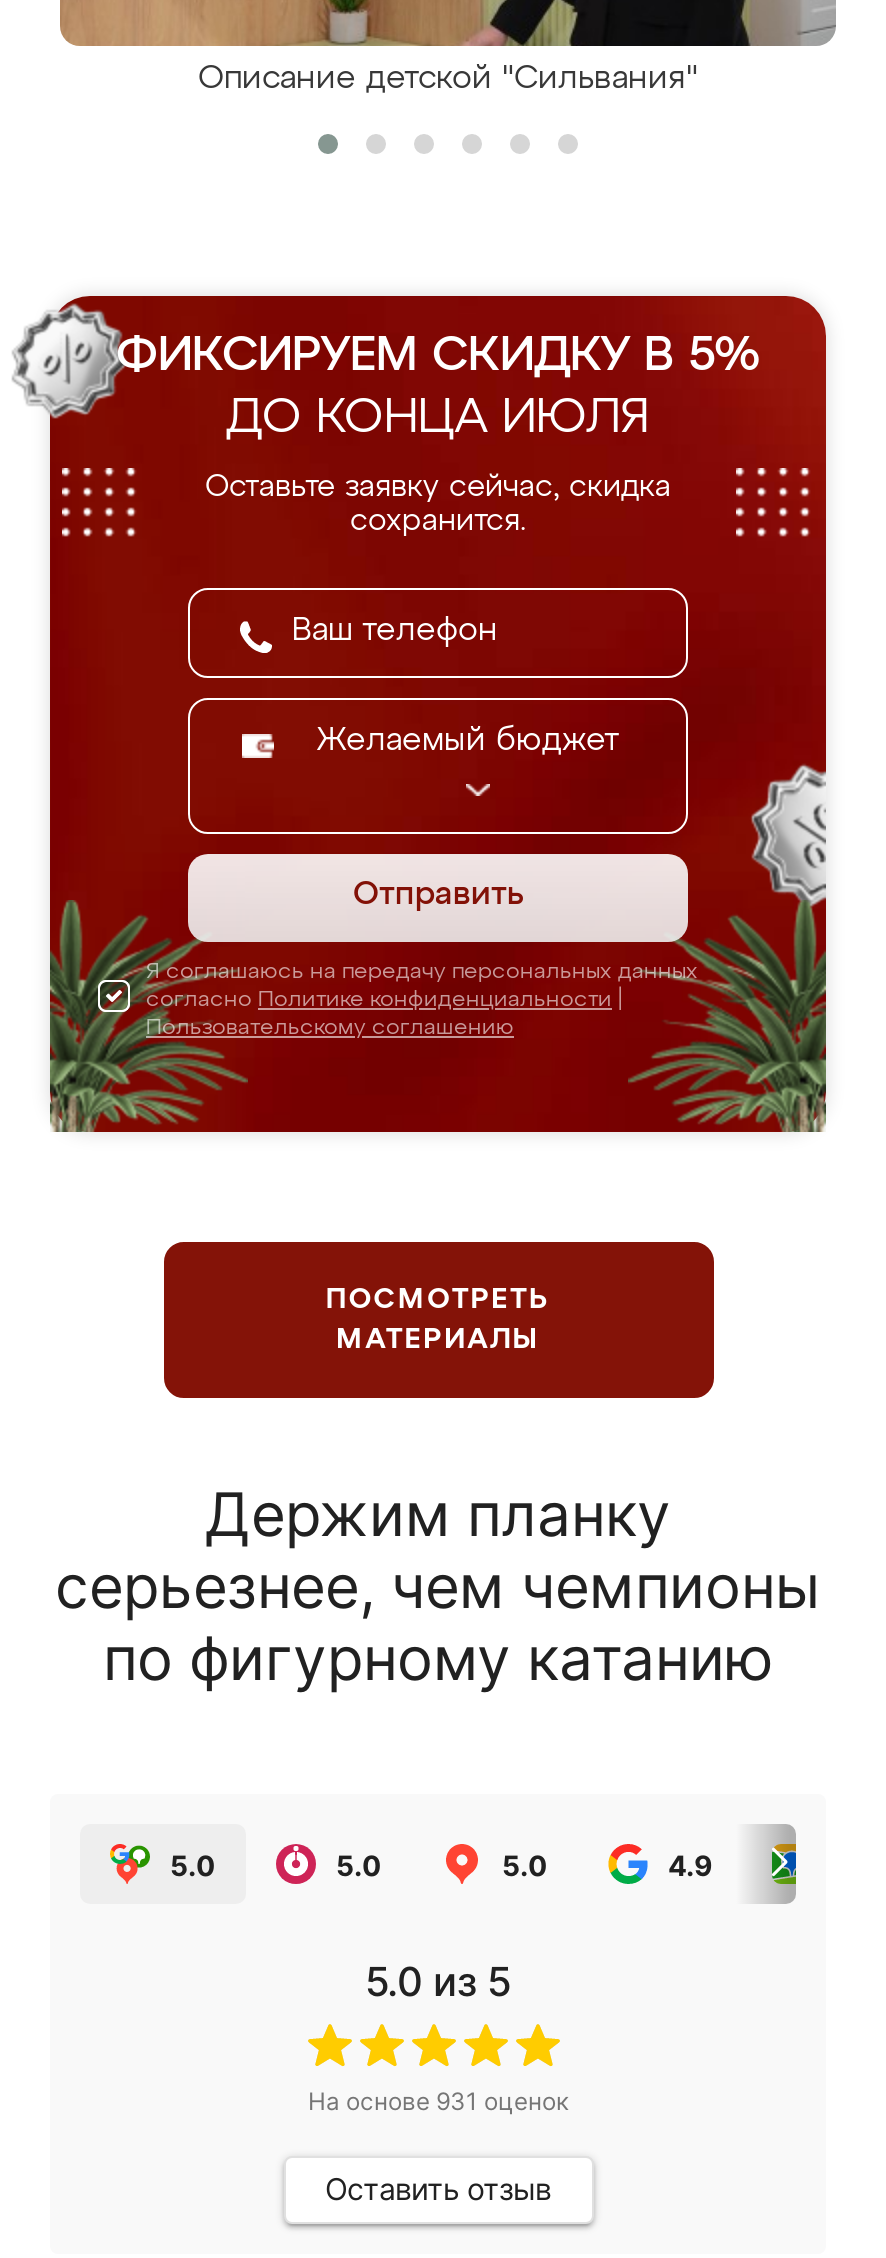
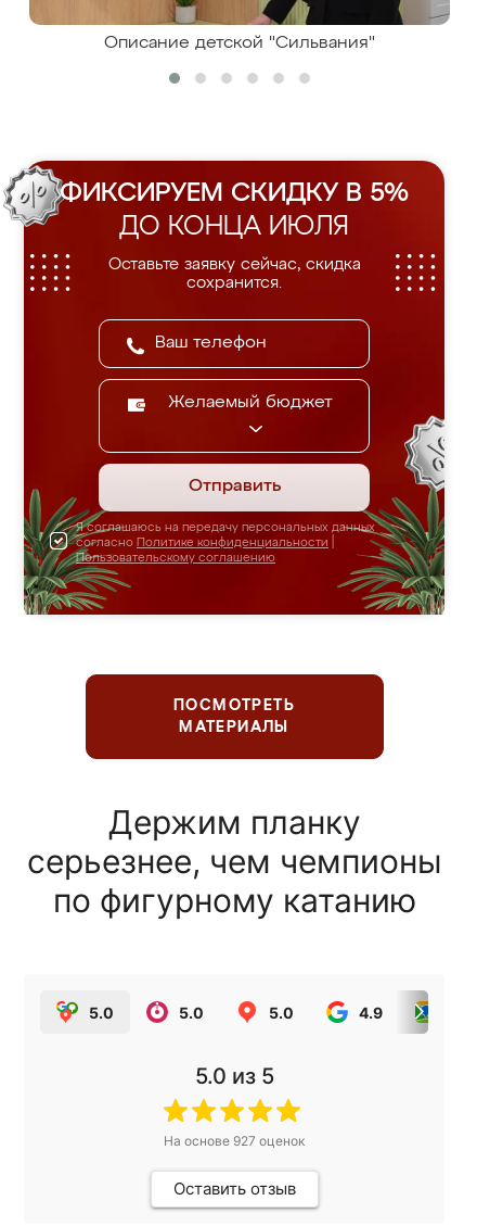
- На основе 931 оценок
+ На основе 927 оценок
